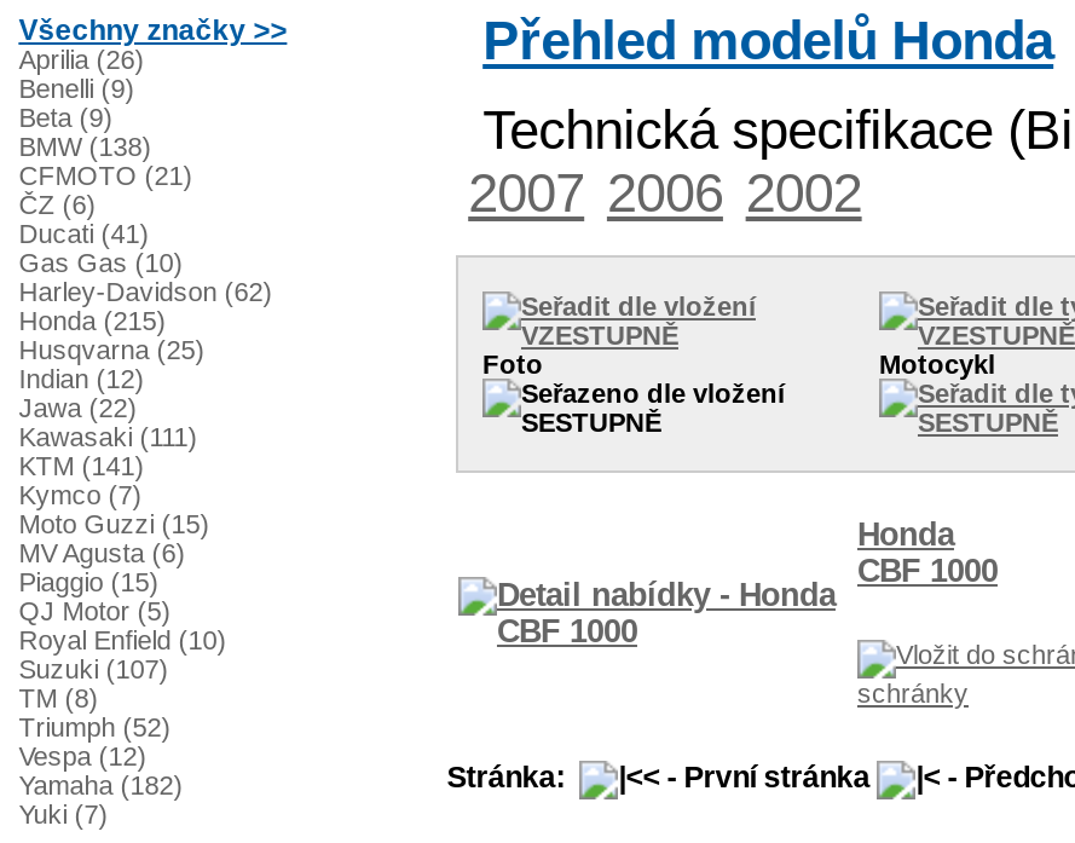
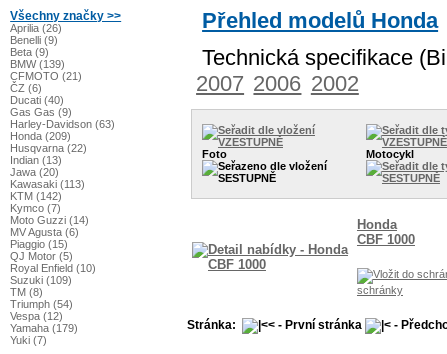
- BMW (138)
+ BMW (139)

- Ducati (41)
+ Ducati (40)

- Gas Gas (10)
+ Gas Gas (9)

- Harley-Davidson (62)
+ Harley-Davidson (63)

- Honda (215)
+ Honda (209)

- Husqvarna (25)
+ Husqvarna (22)

- Indian (12)
+ Indian (13)

- Jawa (22)
+ Jawa (20)

- Kawasaki (111)
+ Kawasaki (113)

- KTM (141)
+ KTM (142)

- Moto Guzzi (15)
+ Moto Guzzi (14)

- Suzuki (107)
+ Suzuki (109)

- Triumph (52)
+ Triumph (54)

- Yamaha (182)
+ Yamaha (179)
